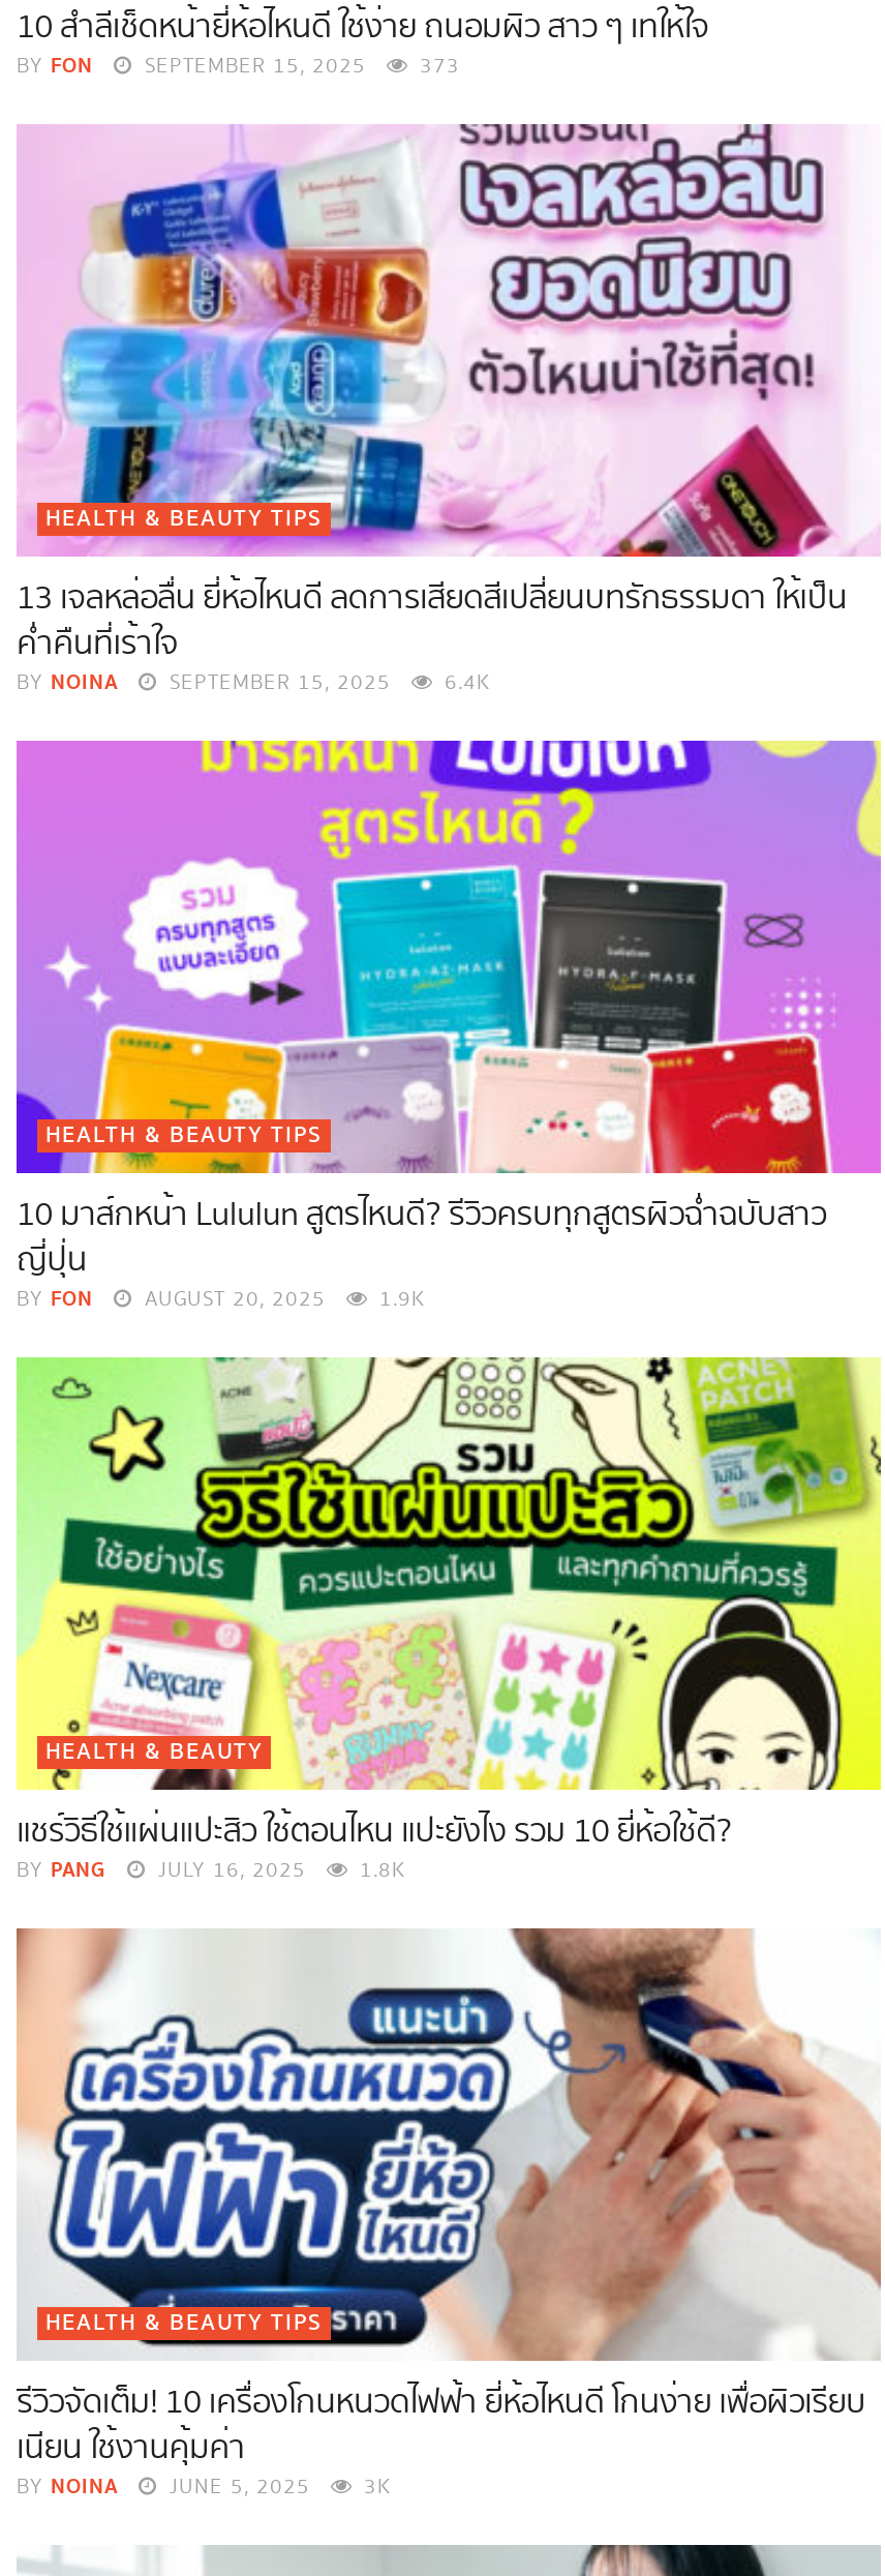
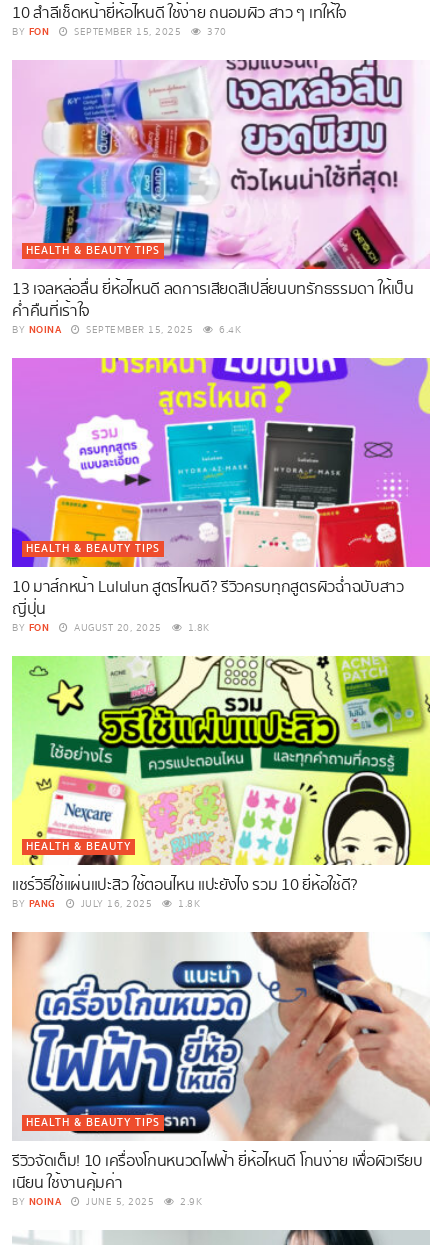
- BY FON SEPTEMBER 15, 2025 373
+ BY FON SEPTEMBER 15, 2025 370

- BY FON AUGUST 20, 2025 1.9K
+ BY FON AUGUST 20, 2025 1.8K

- BY NOINA JUNE 5, 2025 3K
+ BY NOINA JUNE 5, 2025 2.9K
